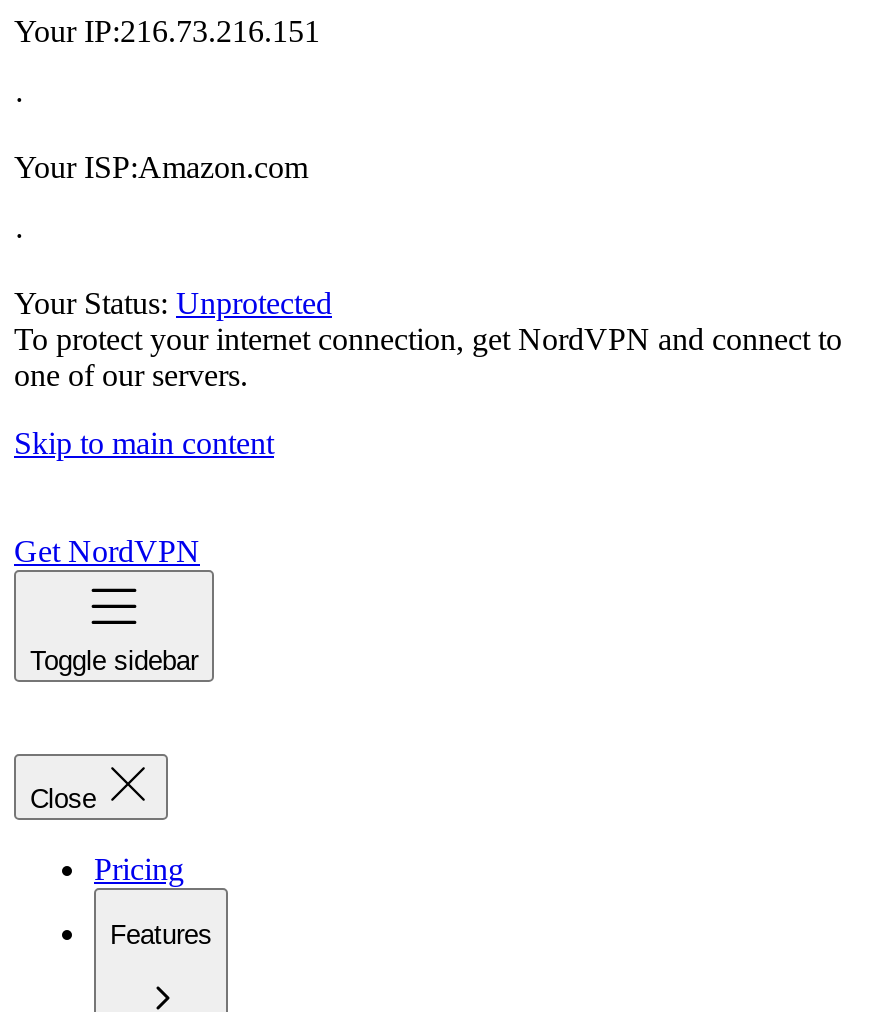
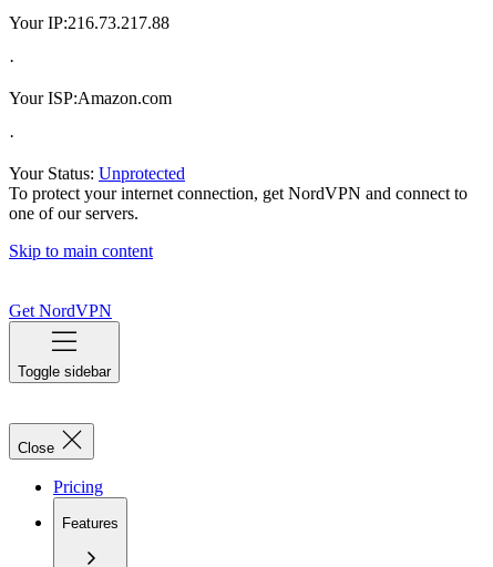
- Your IP:216.73.216.151
+ Your IP:216.73.217.88
